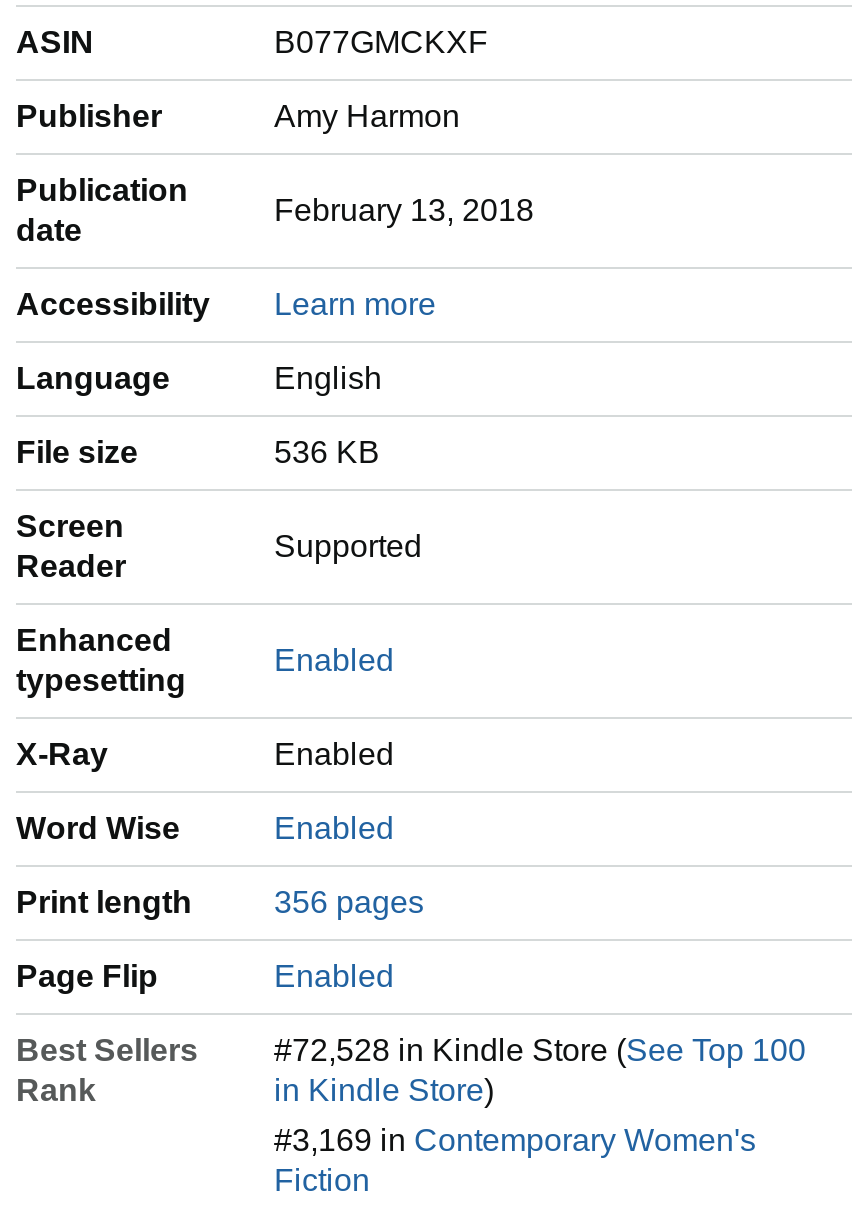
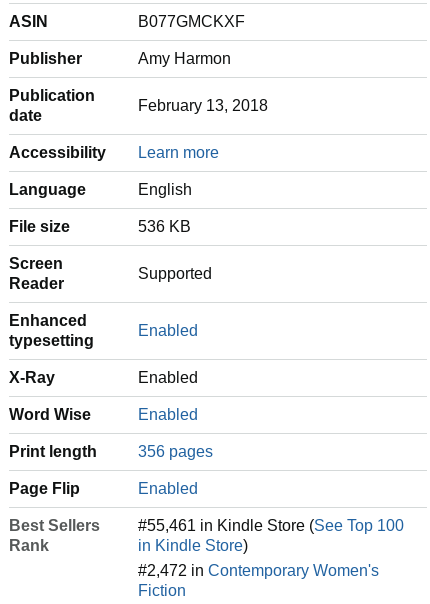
- #72,528 in Kindle Store (See Top 100
+ #55,461 in Kindle Store (See Top 100

- #3,169 in Contemporary Women's
+ #2,472 in Contemporary Women's
